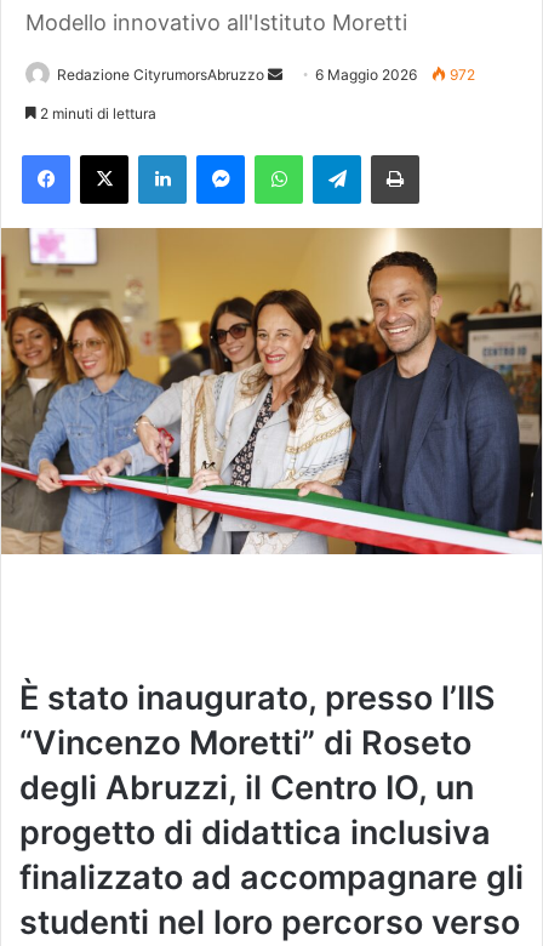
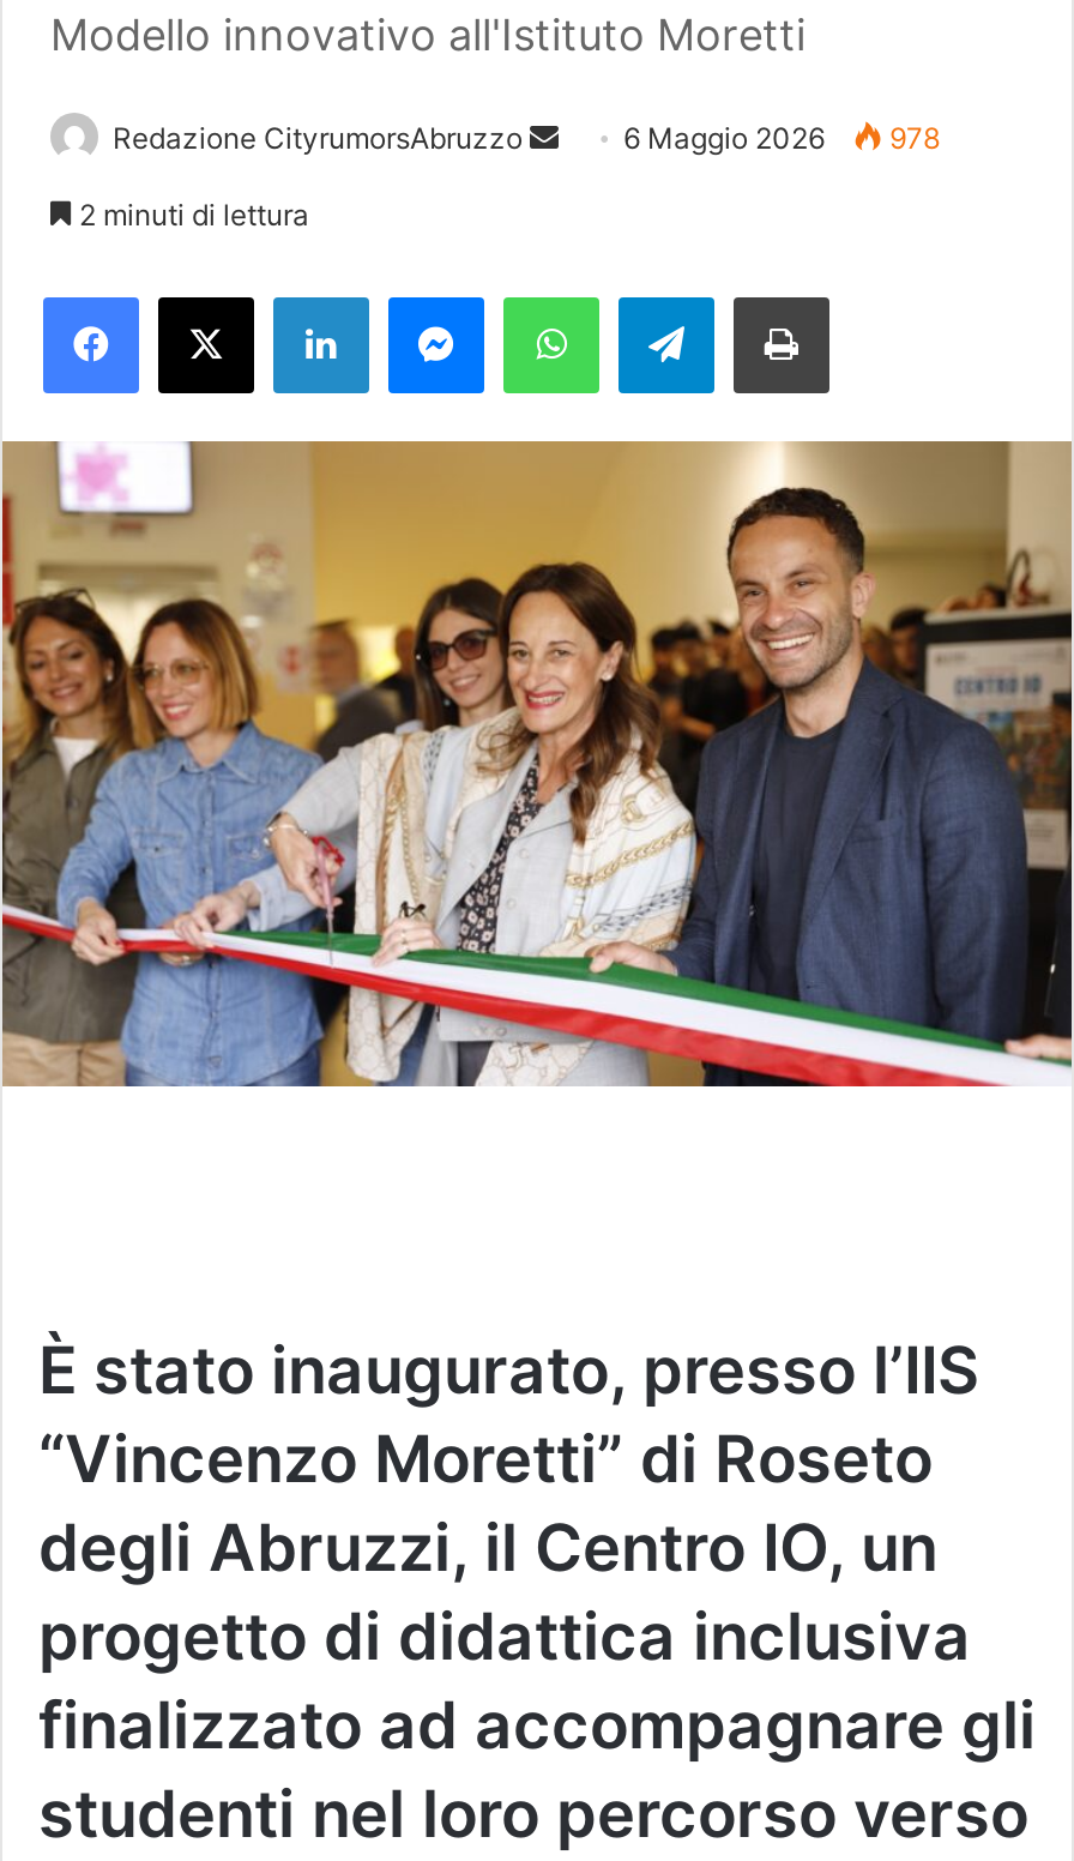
- 972
+ 978
